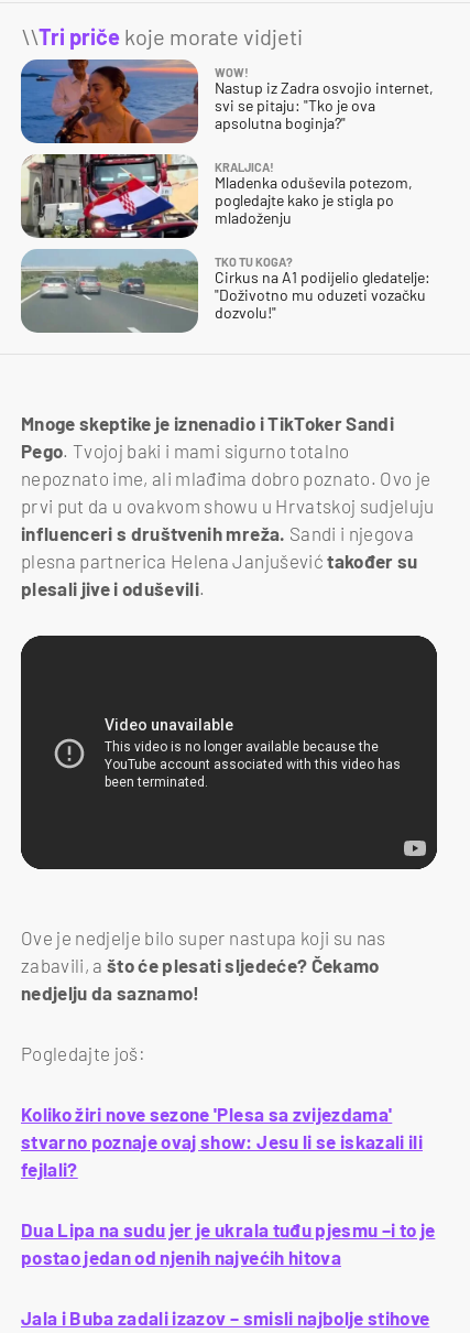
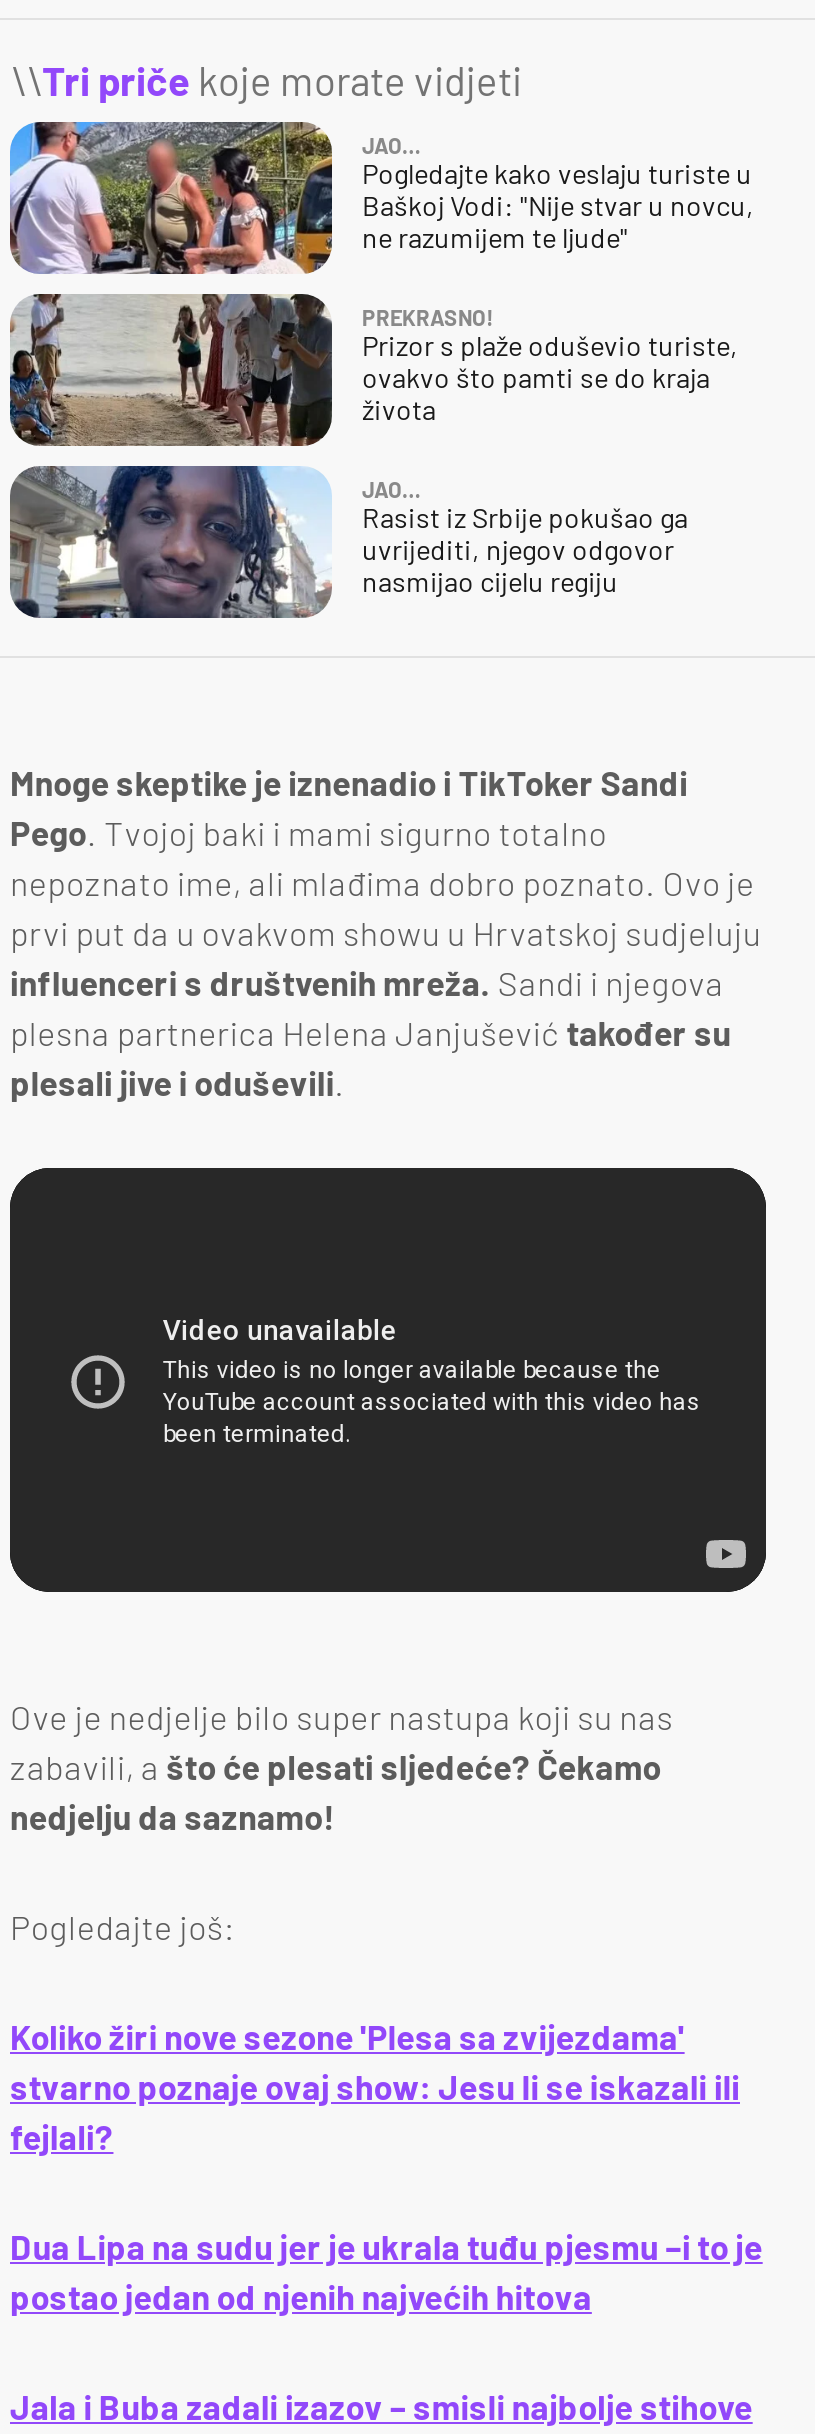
- [image]
- WOW!
- Nastup iz Zadra osvojio internet,
- svi se pitaju: "Tko je ova
- apsolutna boginja?"
+ [image]
+ JAO…
+ Pogledajte kako veslaju turiste u
+ Baškoj Vodi: "Nije stvar u novcu,
+ ne razumijem te ljude"

- [image]
- KRALJICA!
- Mladenka oduševila potezom,
- pogledajte kako je stigla po
- mladoženju
+ [image]
+ PREKRASNO!
+ Prizor s plaže oduševio turiste,
+ ovakvo što pamti se do kraja
+ života

- [image]
- TKO TU KOGA?
- Cirkus na A1 podijelio gledatelje:
- "Doživotno mu oduzeti vozačku
- dozvolu!"
+ [image]
+ JAO…
+ Rasist iz Srbije pokušao ga
+ uvrijediti, njegov odgovor
+ nasmijao cijelu regiju
